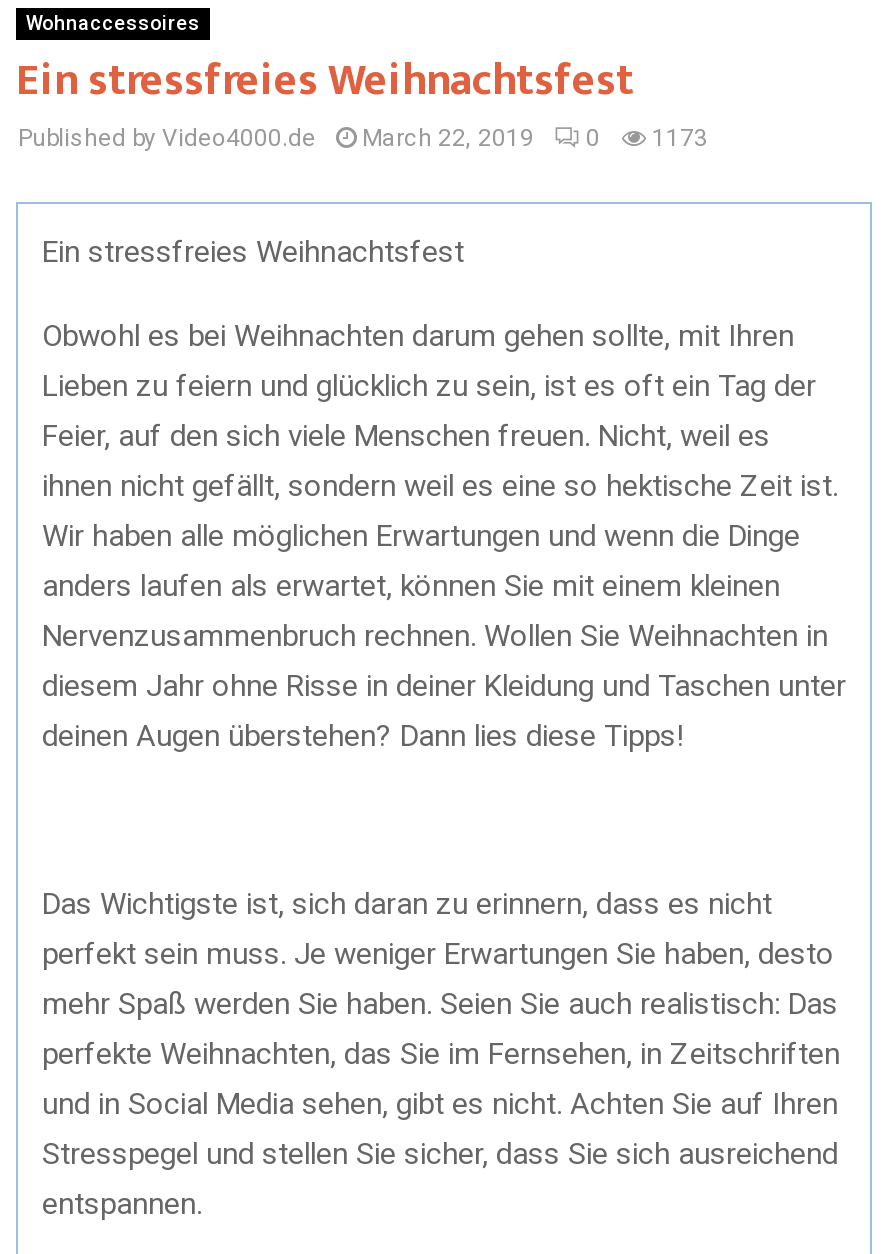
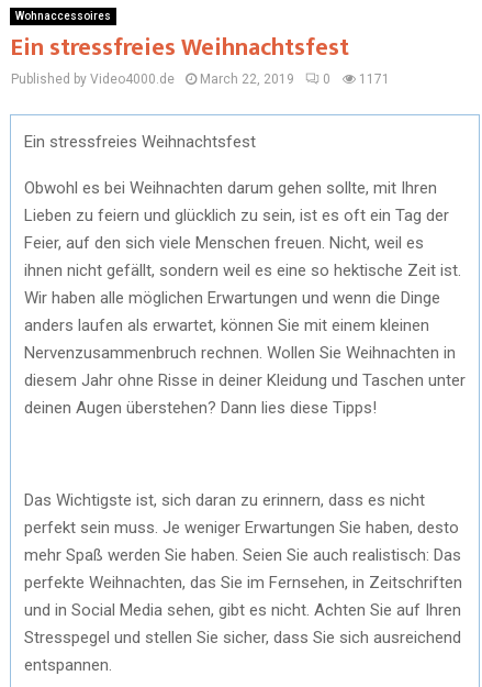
- Published by Video4000.de March 22, 2019 0 1173
+ Published by Video4000.de March 22, 2019 0 1171
